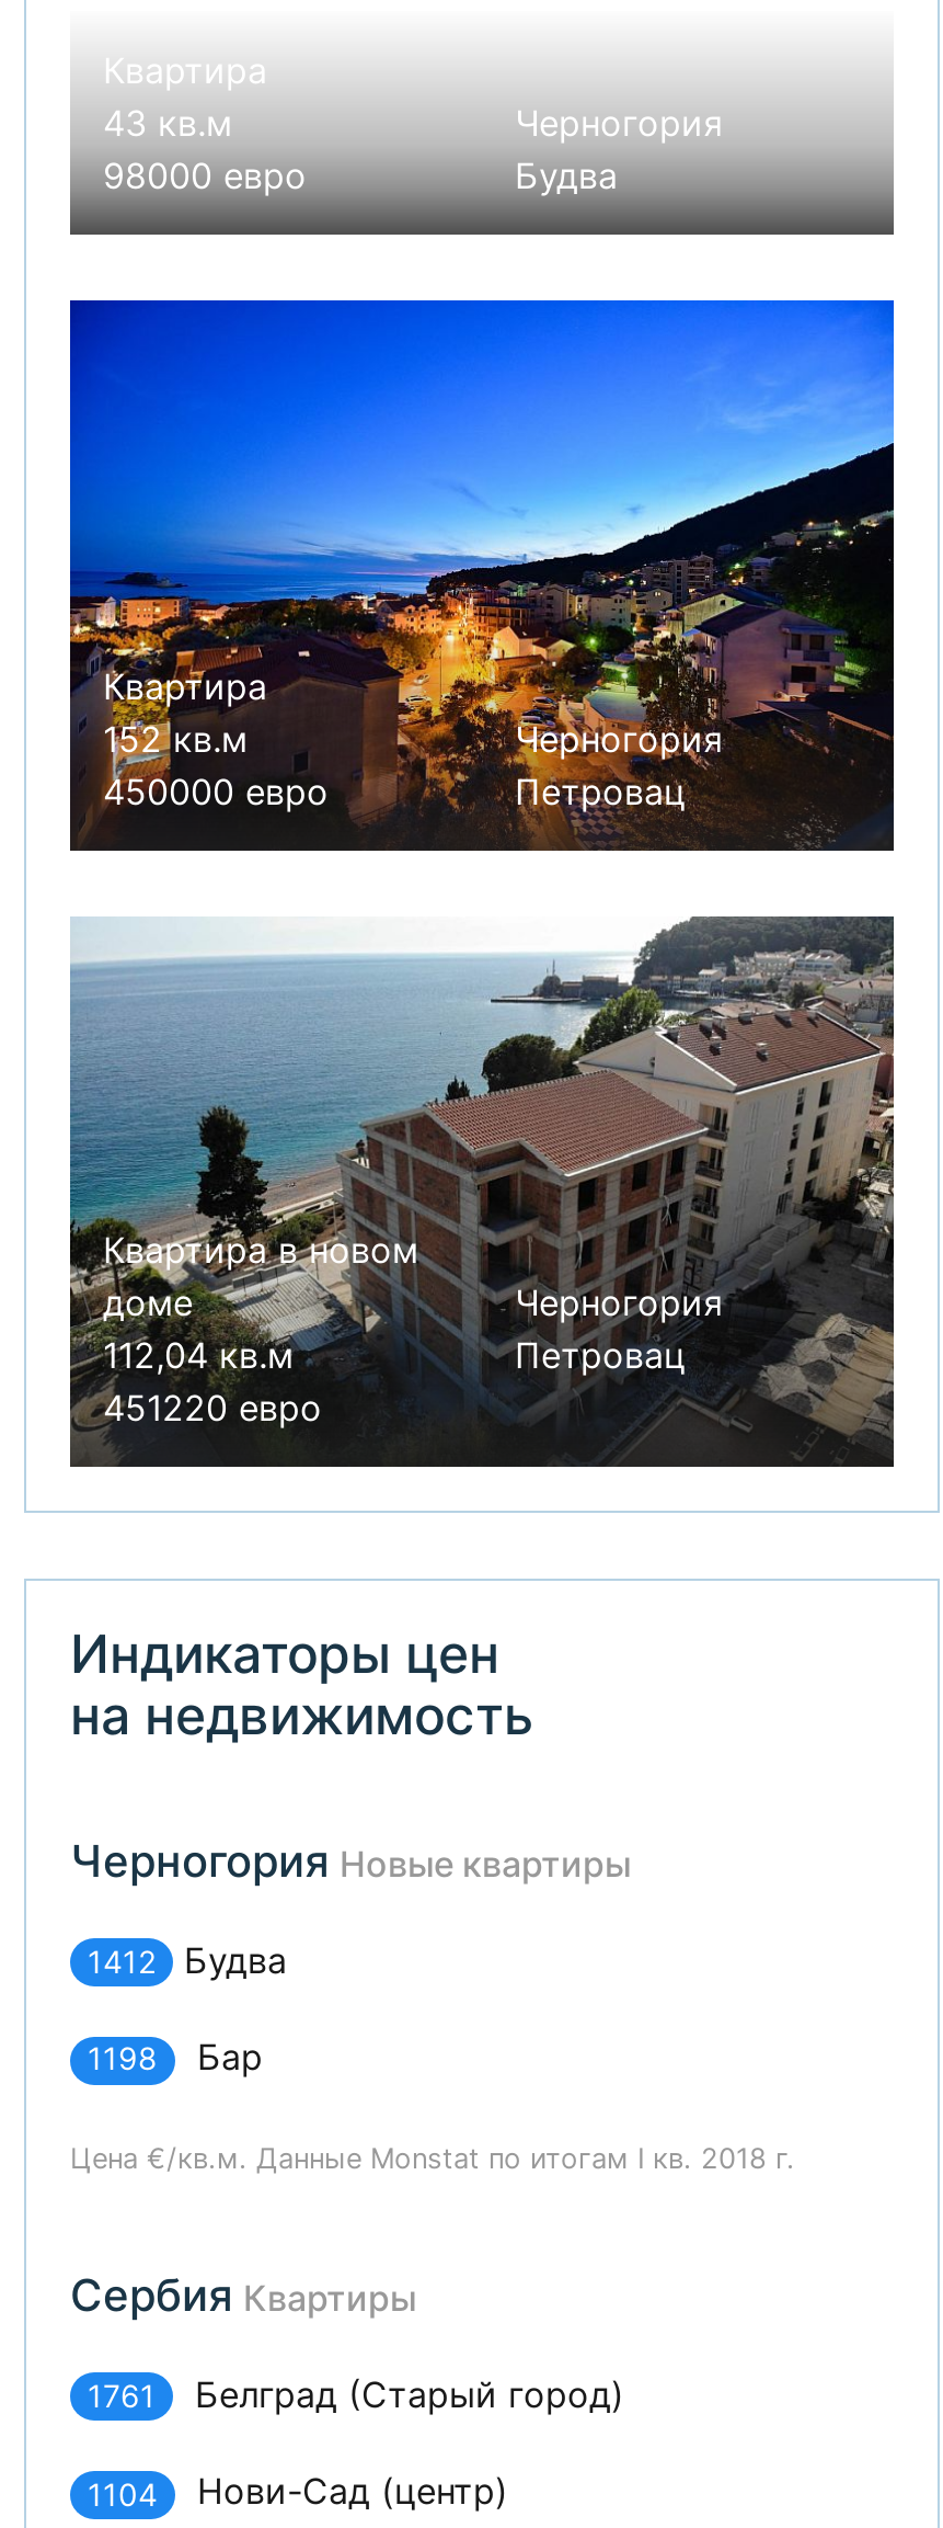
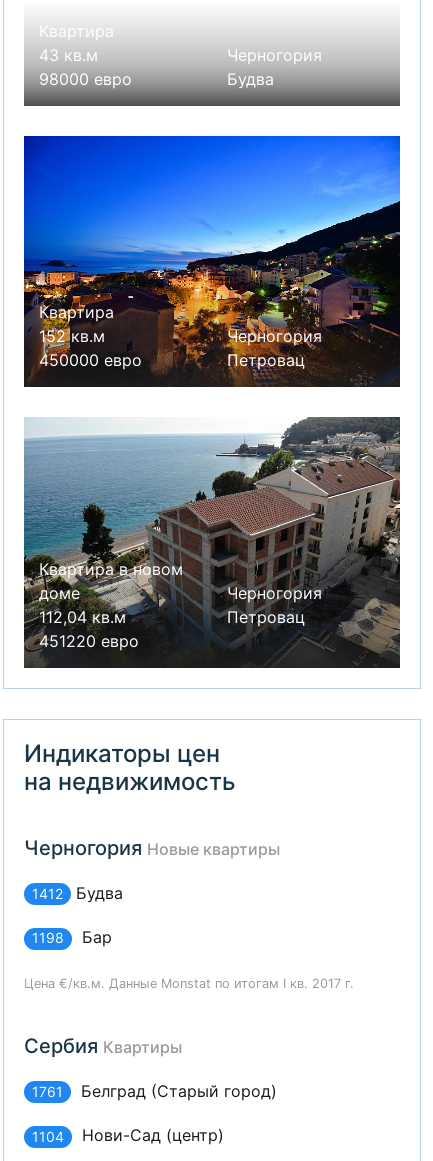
- Цена €/кв.м. Данные Monstat по итогам I кв. 2018 г.
+ Цена €/кв.м. Данные Monstat по итогам I кв. 2017 г.
